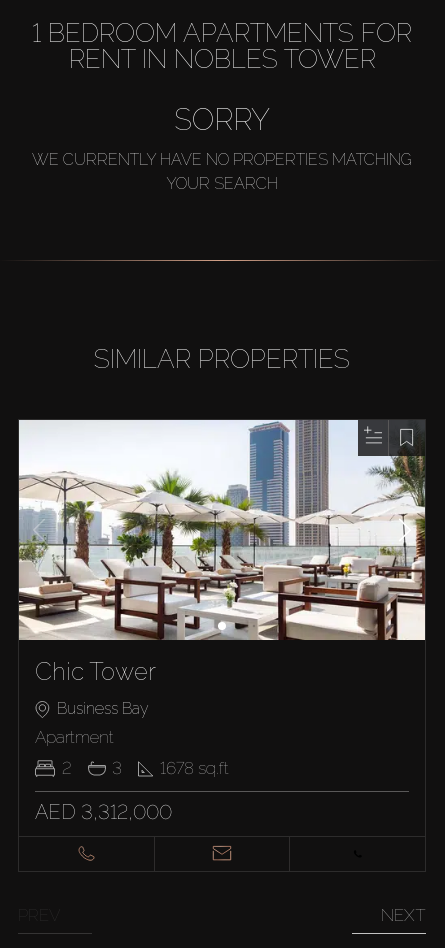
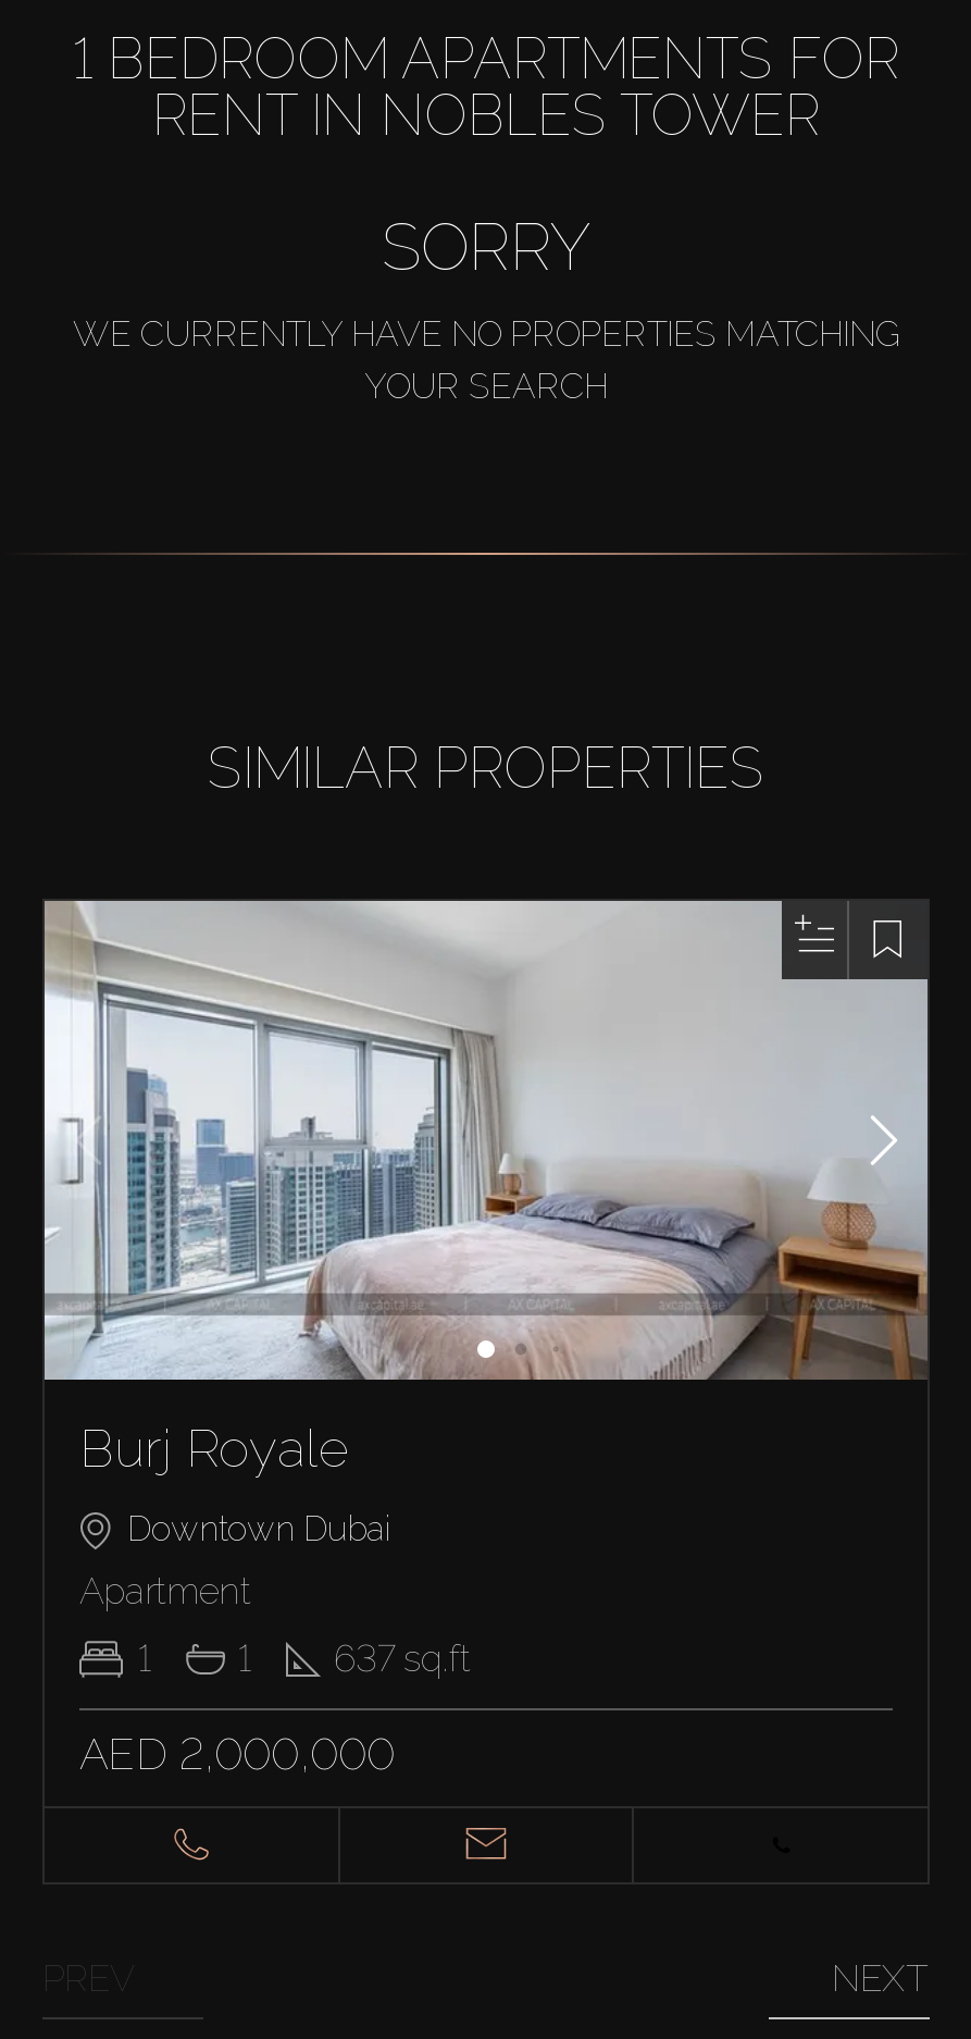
- [image]
- Chic Tower
+ [image]
+ Burj Royale

- Business Bay
+ Downtown Dubai

- 2
+ 1

- 3
+ 1

- 1678 sq.ft
+ 637 sq.ft

- AED 3,312,000
+ AED 2,000,000
